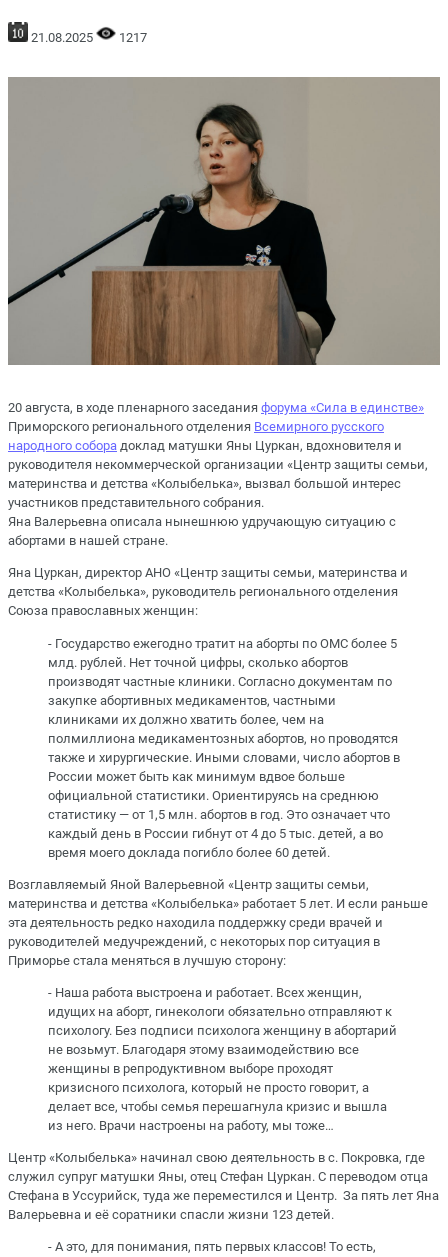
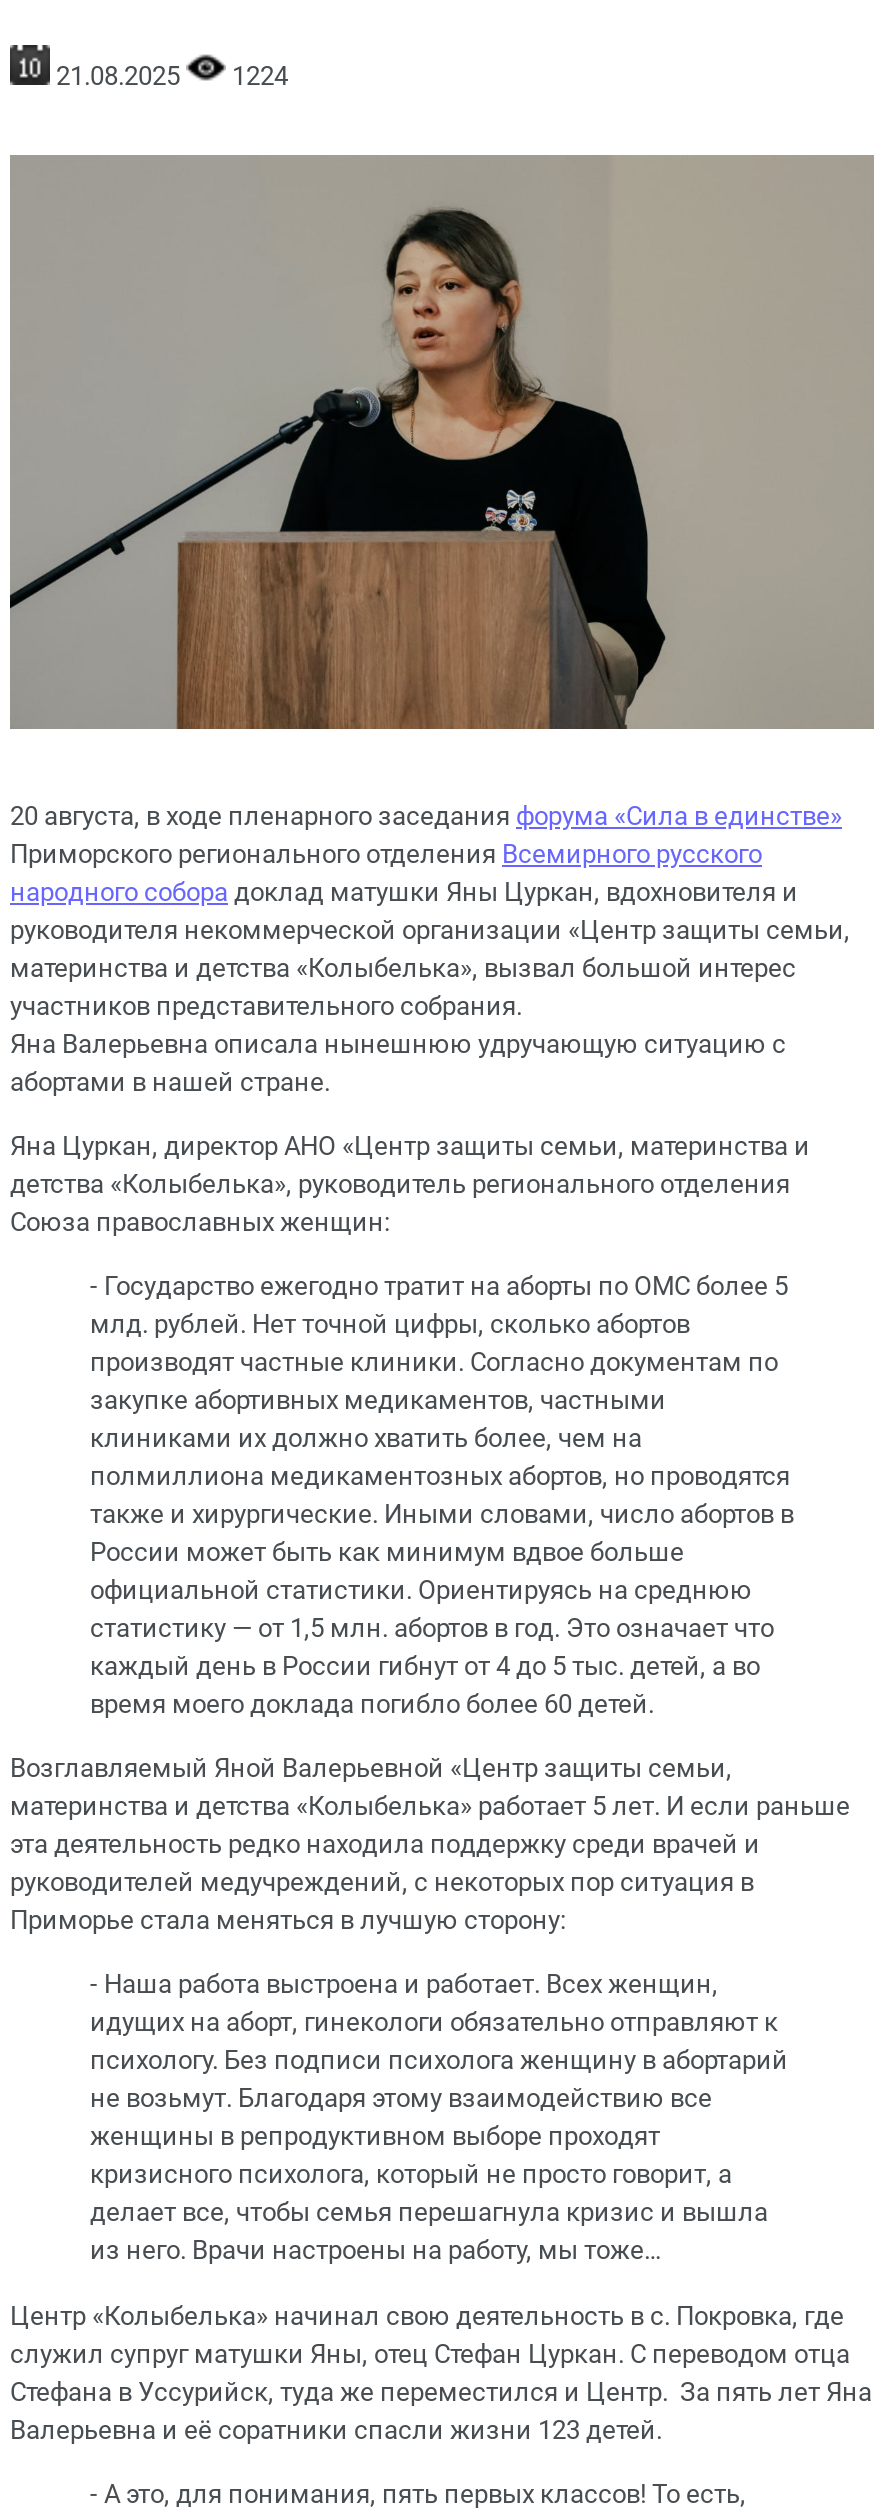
- 21.08.2025 1217
+ 21.08.2025 1224
